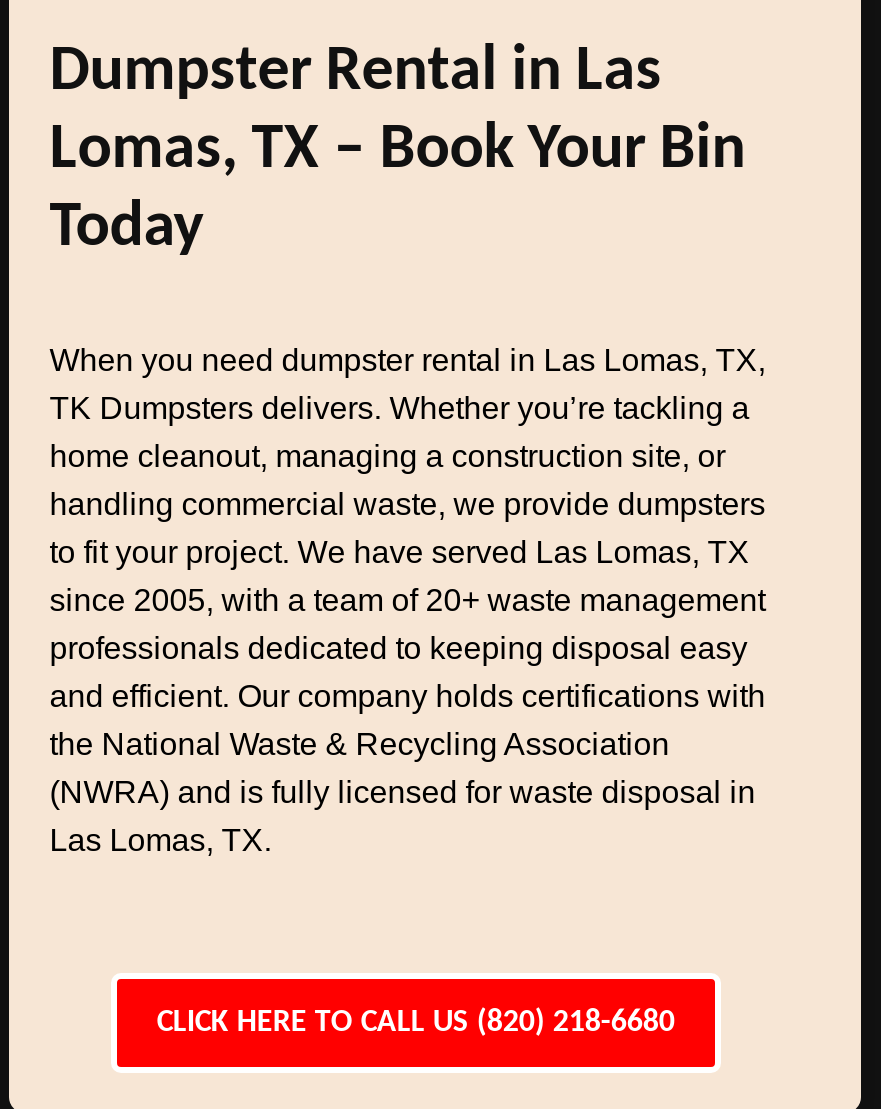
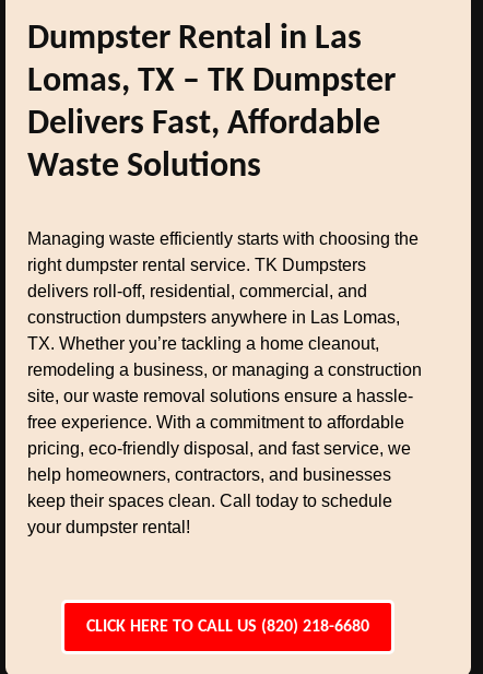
- Lomas, TX – Book Your Bin
- Today
+ Lomas, TX – TK Dumpster
+ Delivers Fast, Affordable
+ Waste Solutions

- When you need dumpster rental in Las Lomas, TX,
- TK Dumpsters delivers. Whether you’re tackling a
- home cleanout, managing a construction site, or
- handling commercial waste, we provide dumpsters
- to fit your project. We have served Las Lomas, TX
- since 2005, with a team of 20+ waste management
- professionals dedicated to keeping disposal easy
- and efficient. Our company holds certifications with
- the National Waste & Recycling Association
- (NWRA) and is fully licensed for waste disposal in
- Las Lomas, TX.
+ Managing waste efficiently starts with choosing the
+ right dumpster rental service. TK Dumpsters
+ delivers roll-off, residential, commercial, and
+ construction dumpsters anywhere in Las Lomas,
+ TX. Whether you’re tackling a home cleanout,
+ remodeling a business, or managing a construction
+ site, our waste removal solutions ensure a hassle-
+ free experience. With a commitment to affordable
+ pricing, eco-friendly disposal, and fast service, we
+ help homeowners, contractors, and businesses
+ keep their spaces clean. Call today to schedule
+ your dumpster rental!
